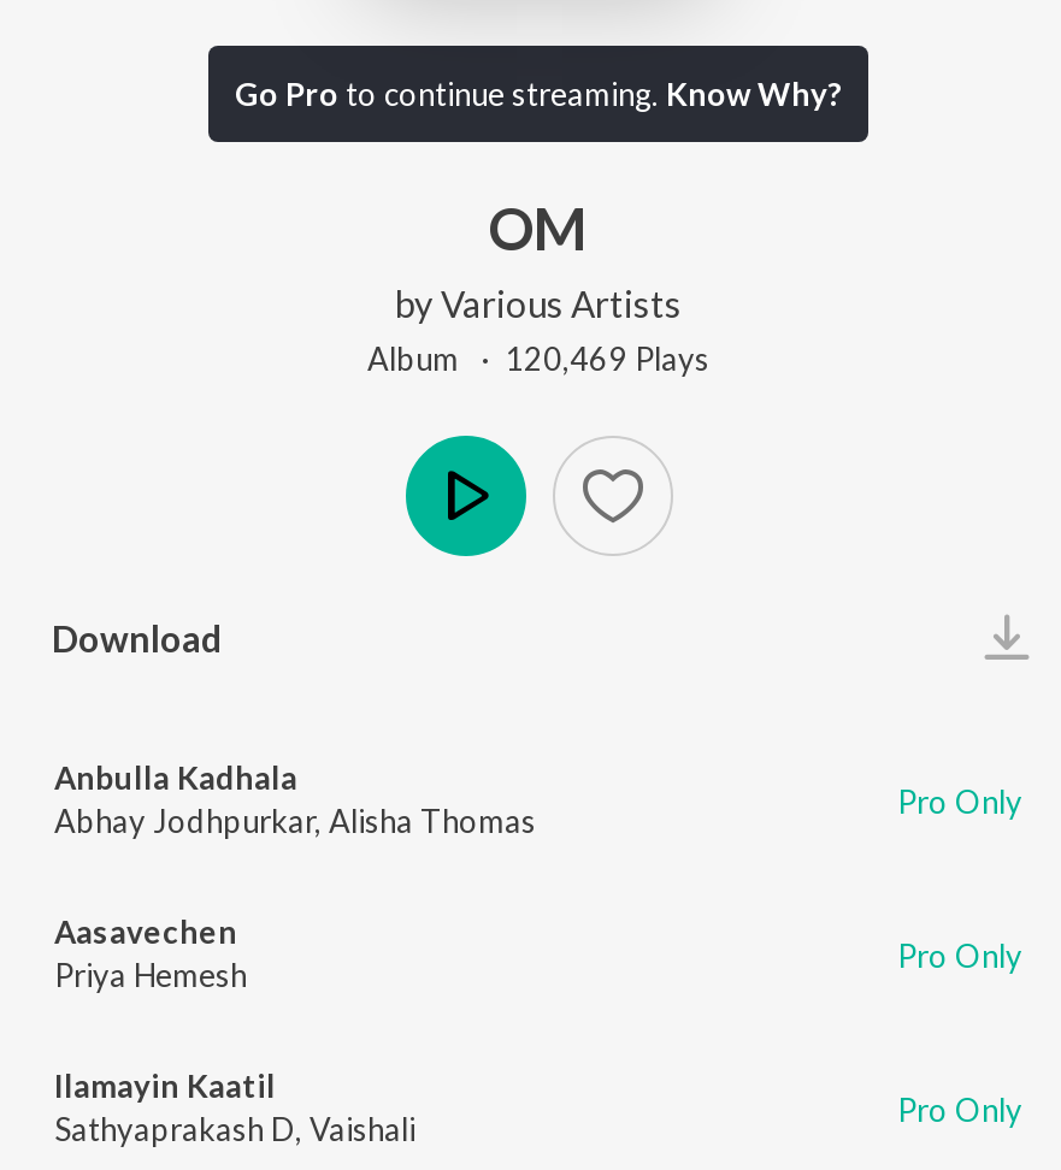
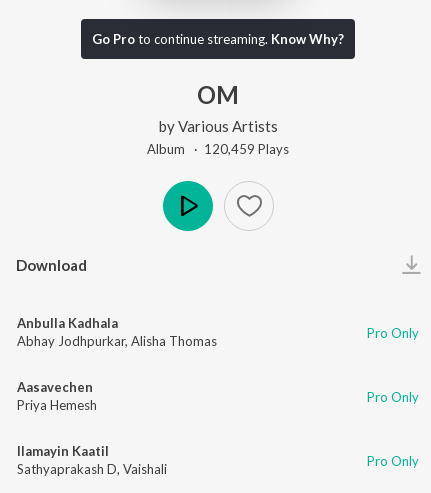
- Album · 120,469 Plays
+ Album · 120,459 Plays
